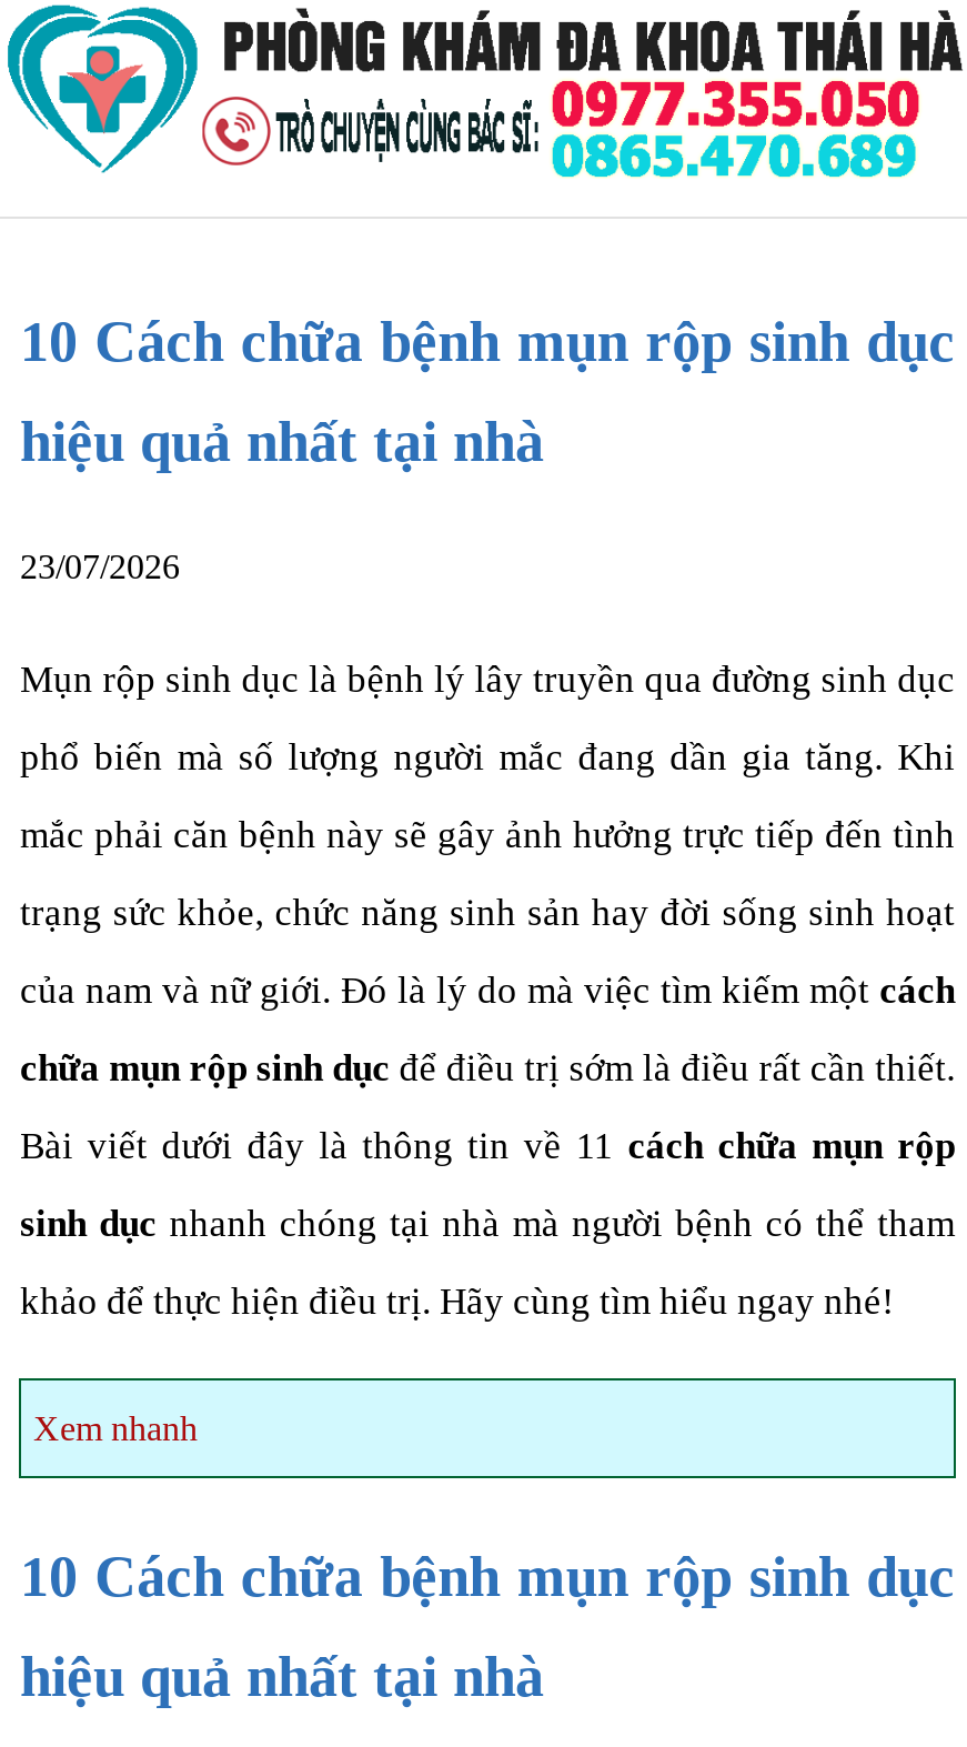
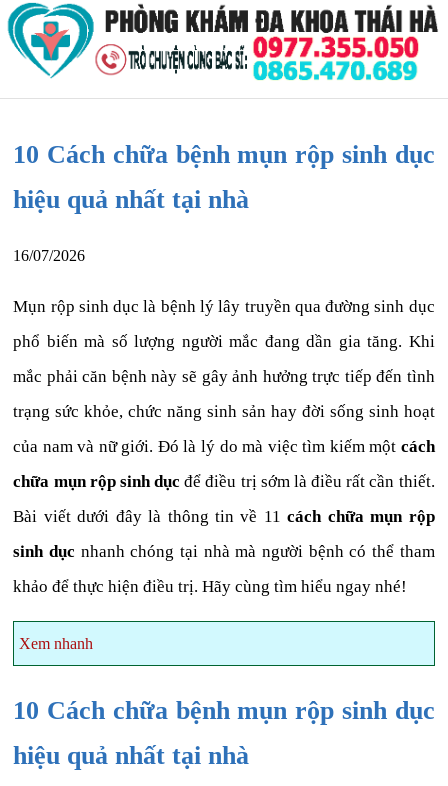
- 23/07/2026
+ 16/07/2026
